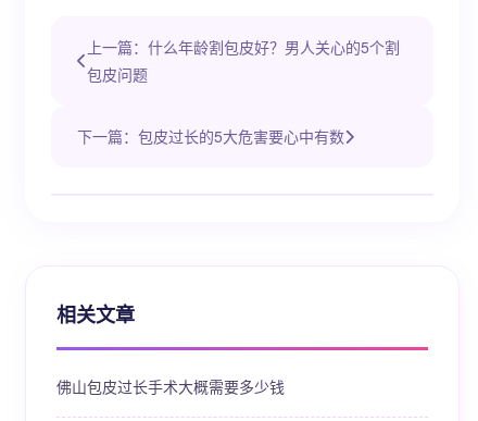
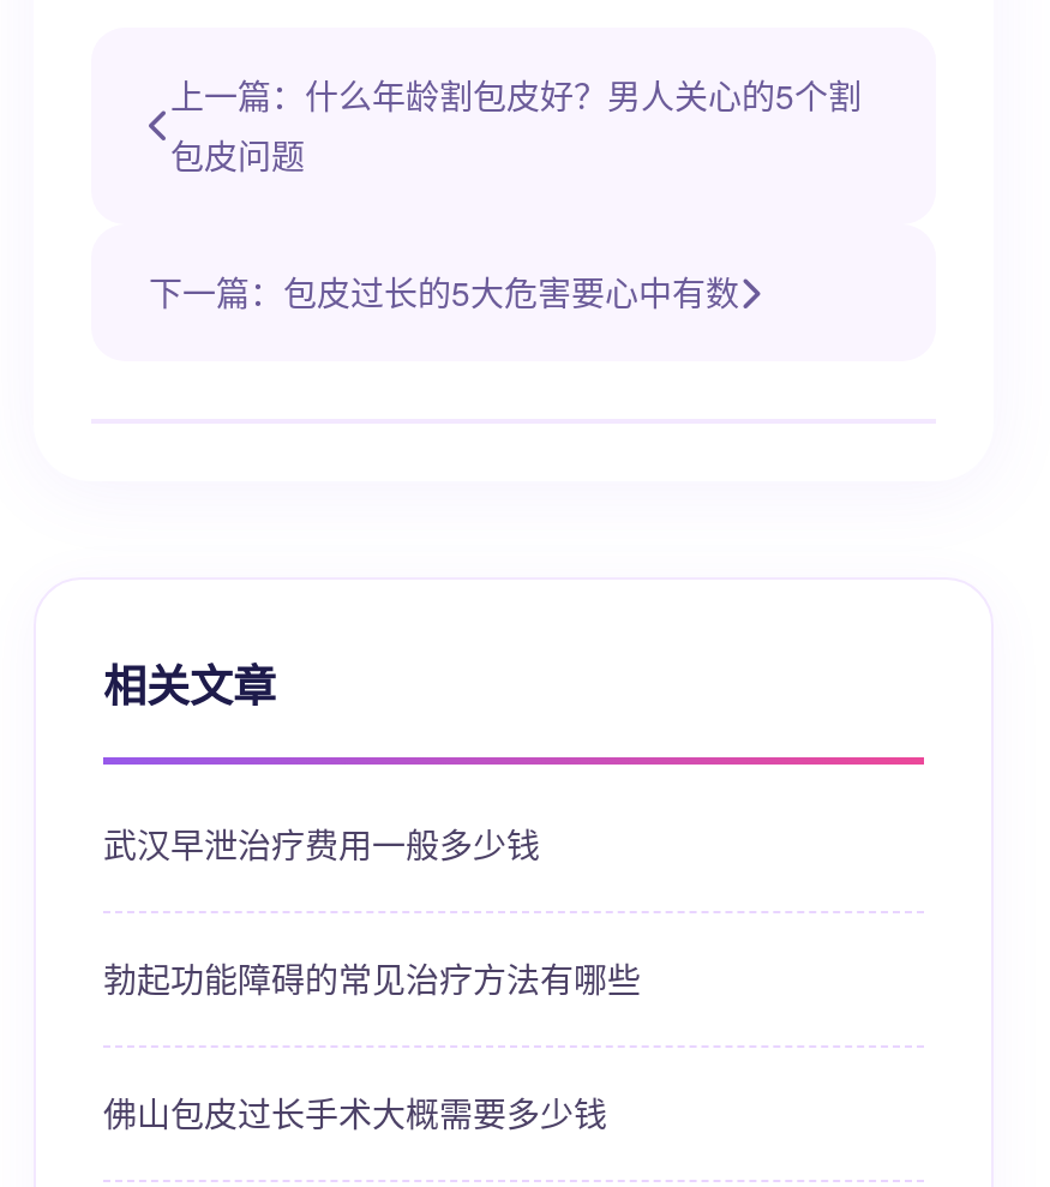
+ 武汉早泄治疗费用一般多少钱
+ 勃起功能障碍的常见治疗方法有哪些
